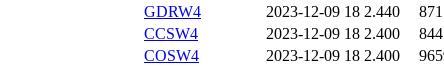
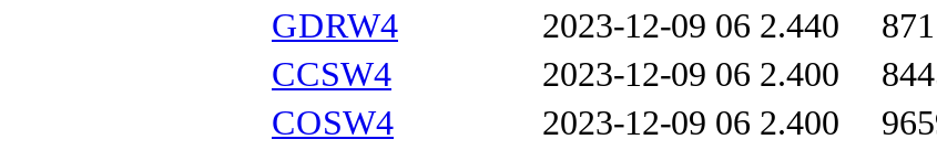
- 2023-12-09 18 2.440
+ 2023-12-09 06 2.440

- 2023-12-09 18 2.400
+ 2023-12-09 06 2.400

- 2023-12-09 18 2.400
+ 2023-12-09 06 2.400
